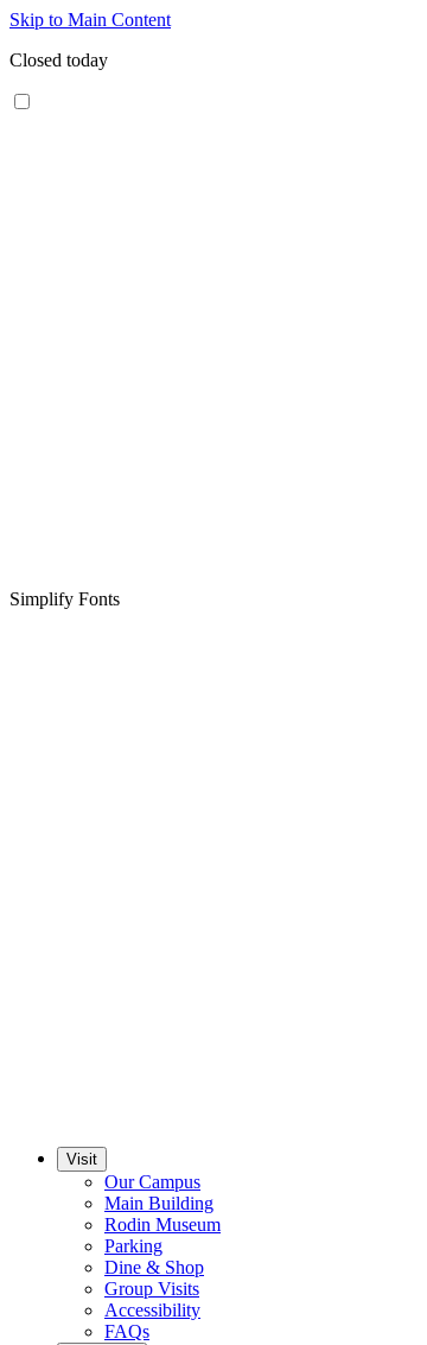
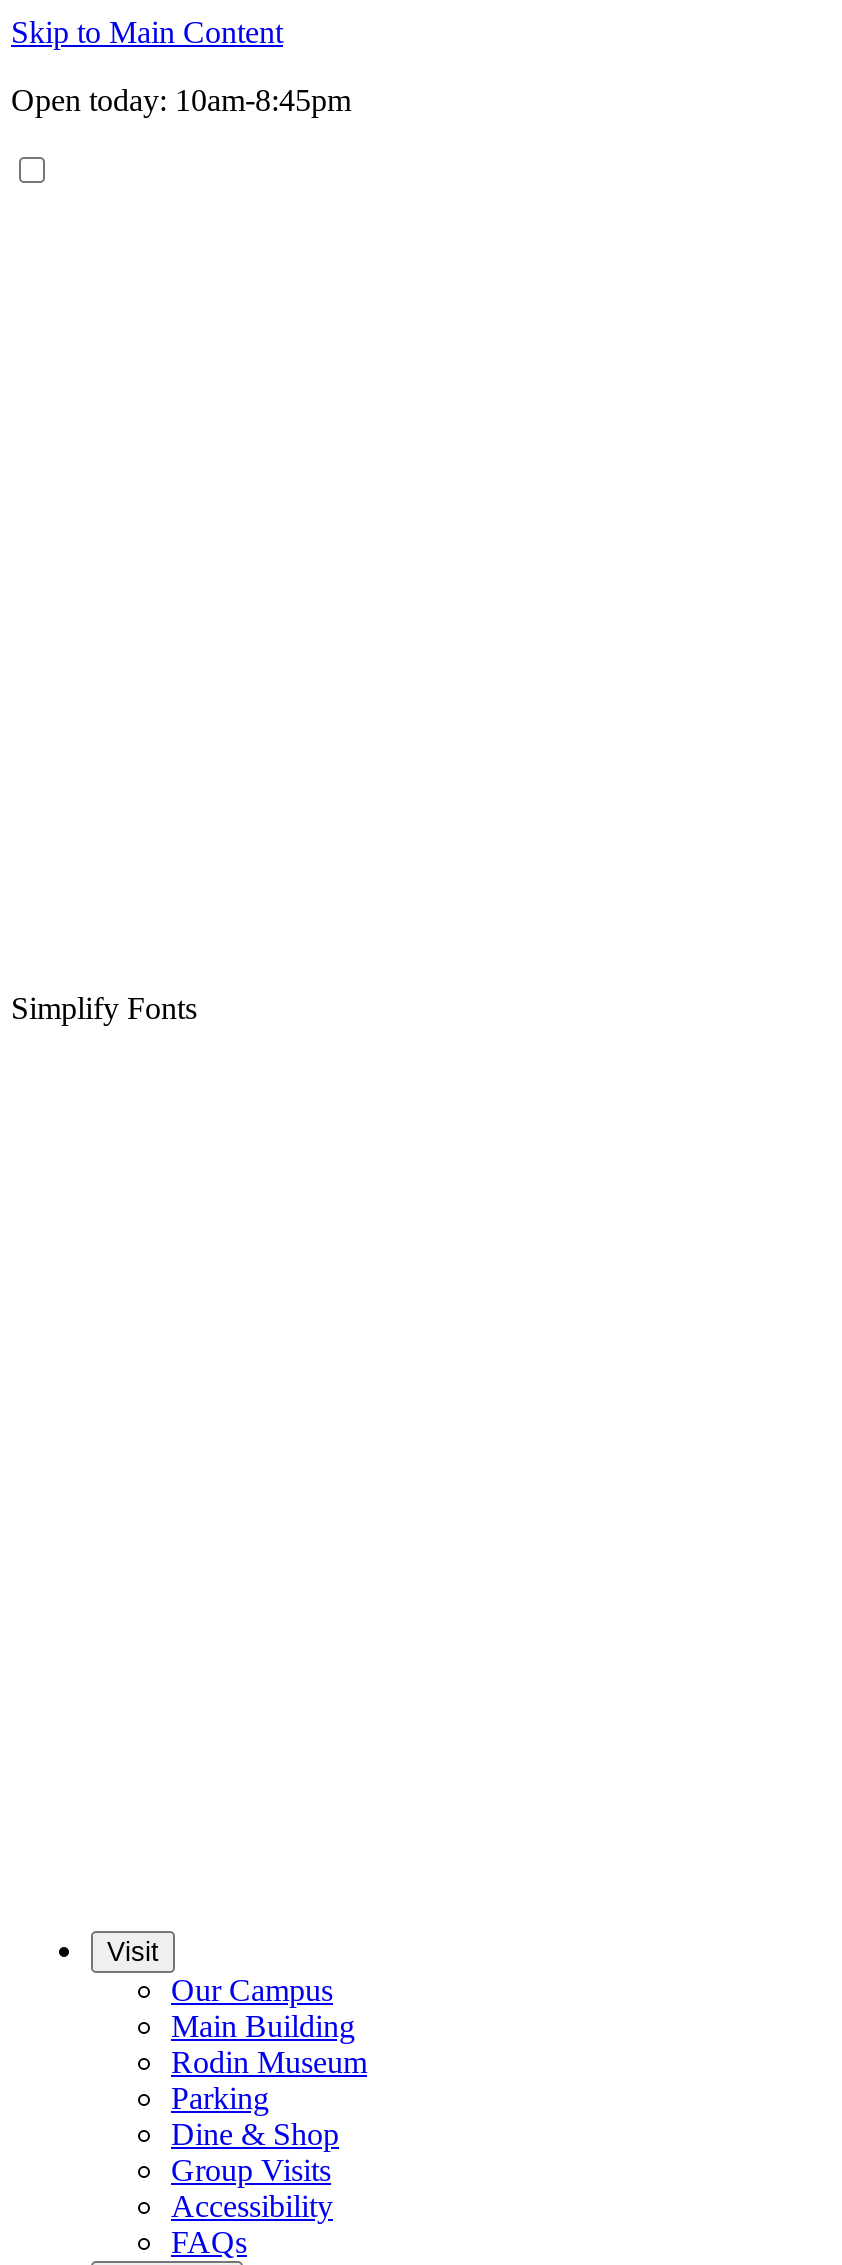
- Closed today
+ Open today: 10am-8:45pm
